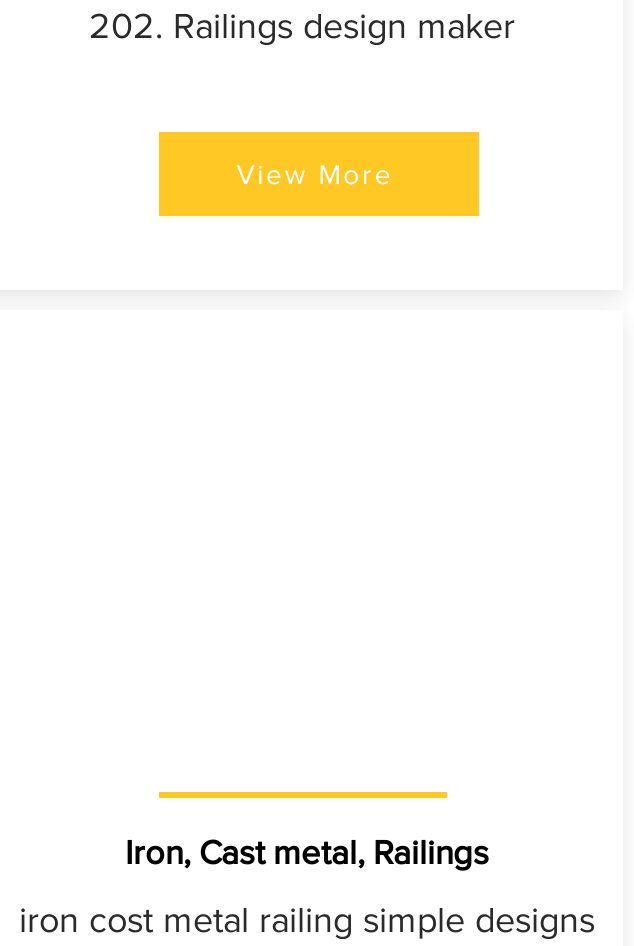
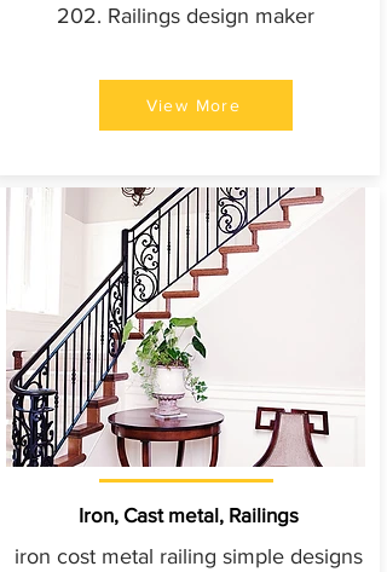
+ [image]
